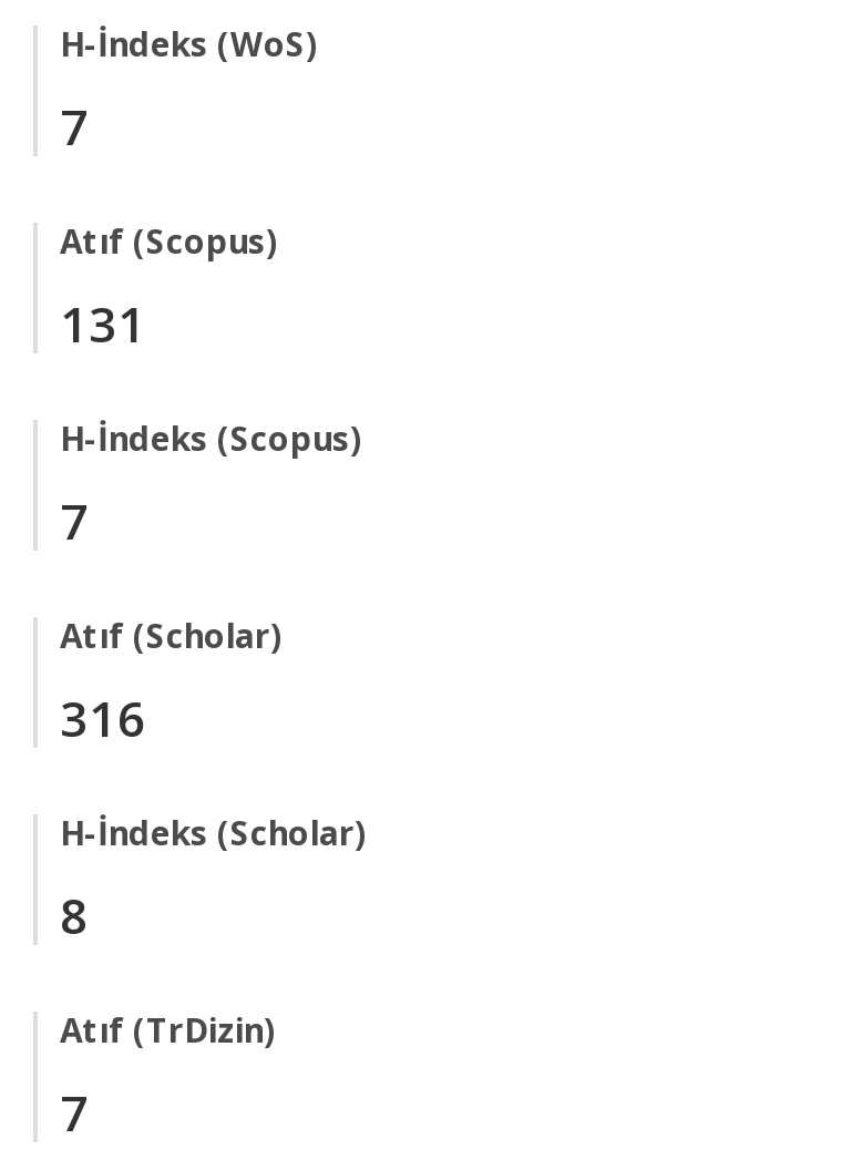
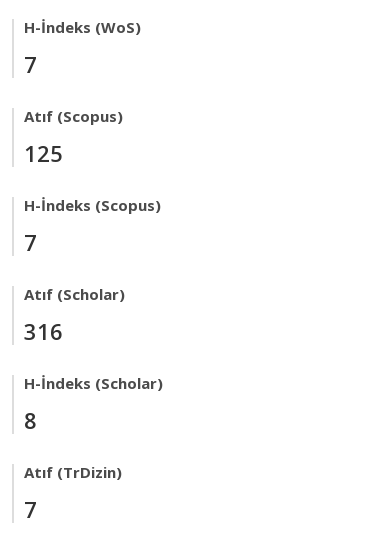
- 131
+ 125
